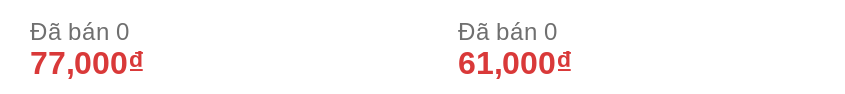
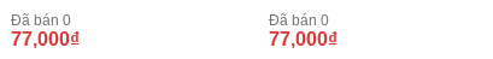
- 61,000₫
+ 77,000₫
